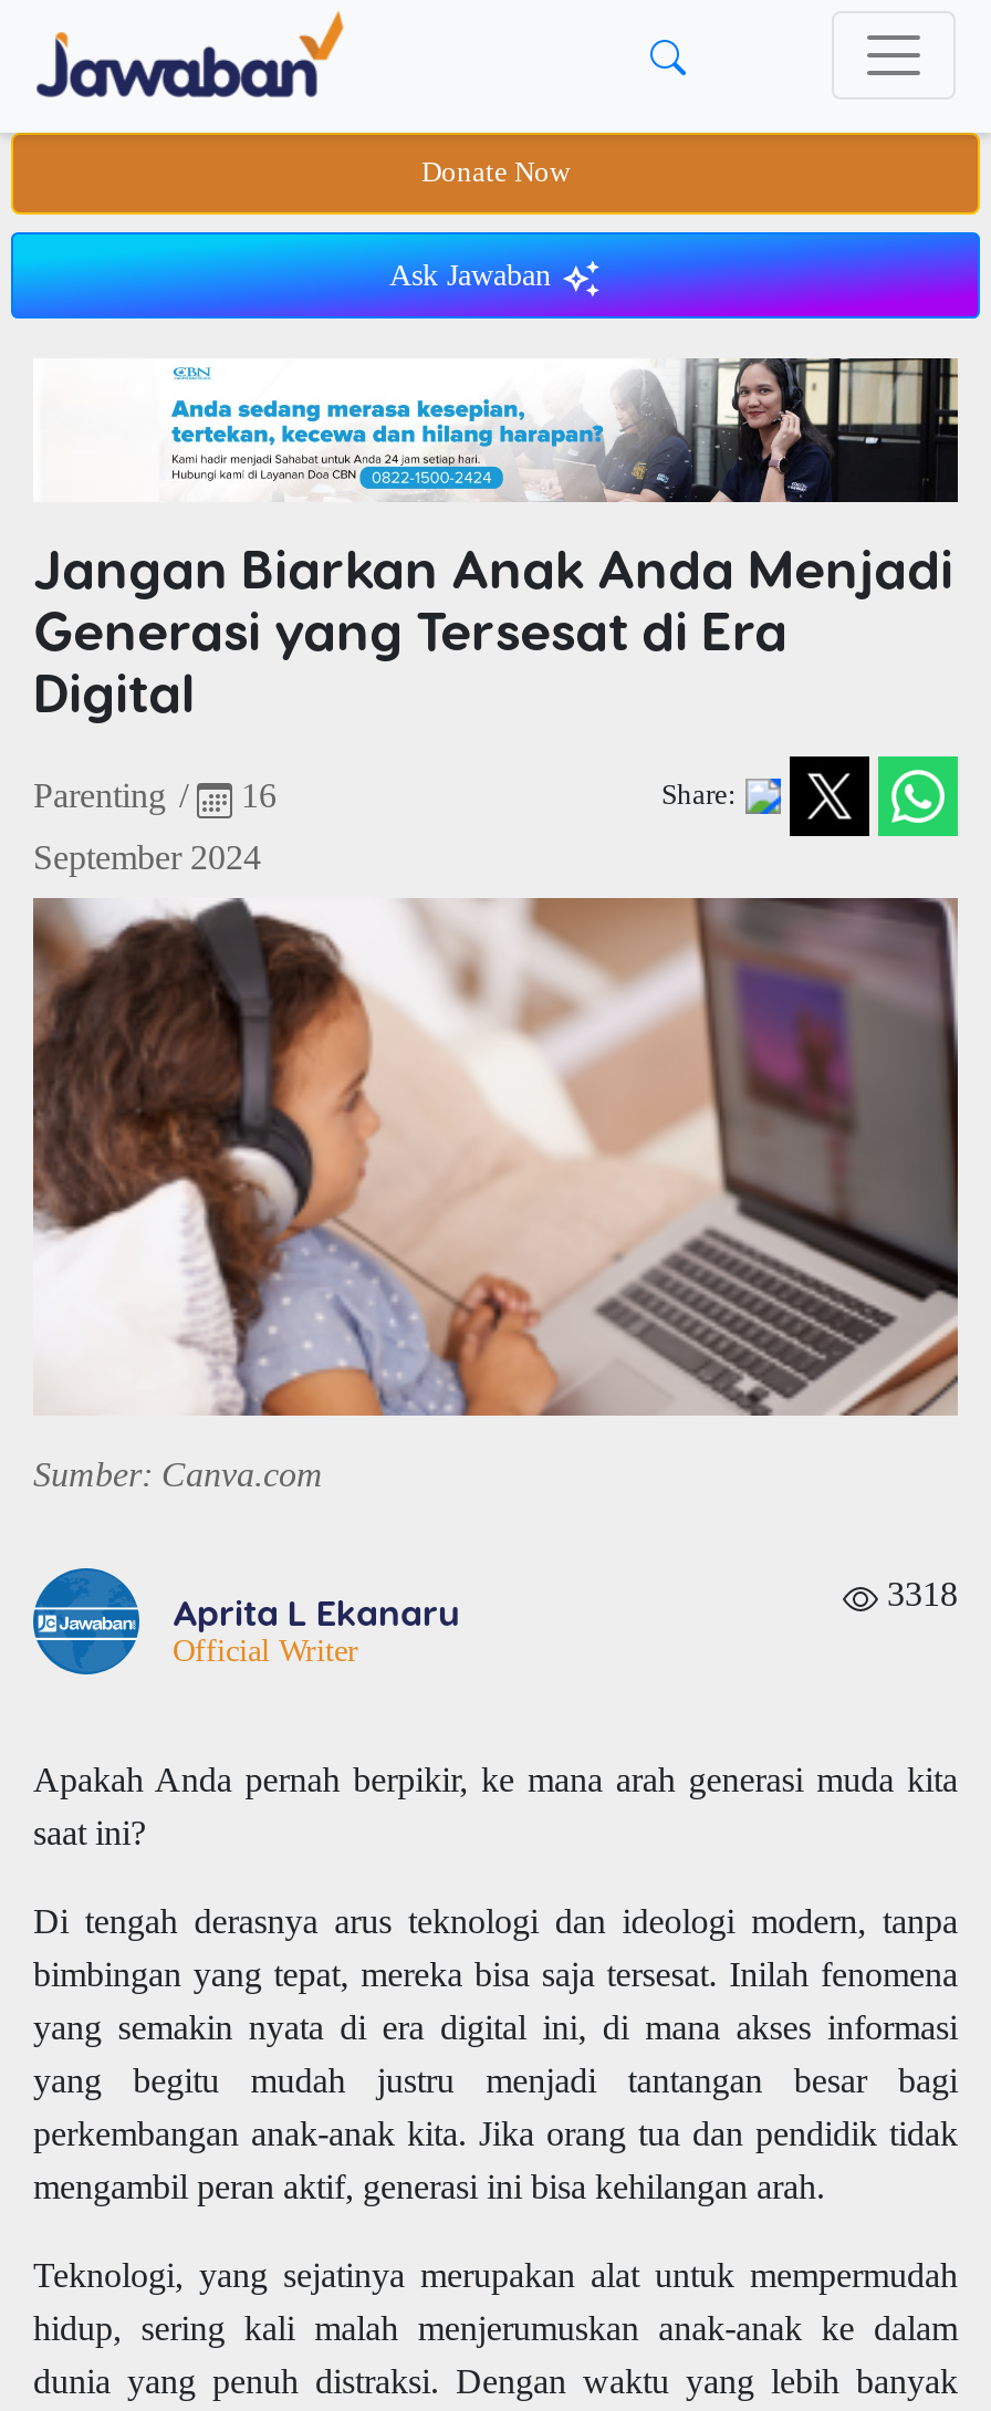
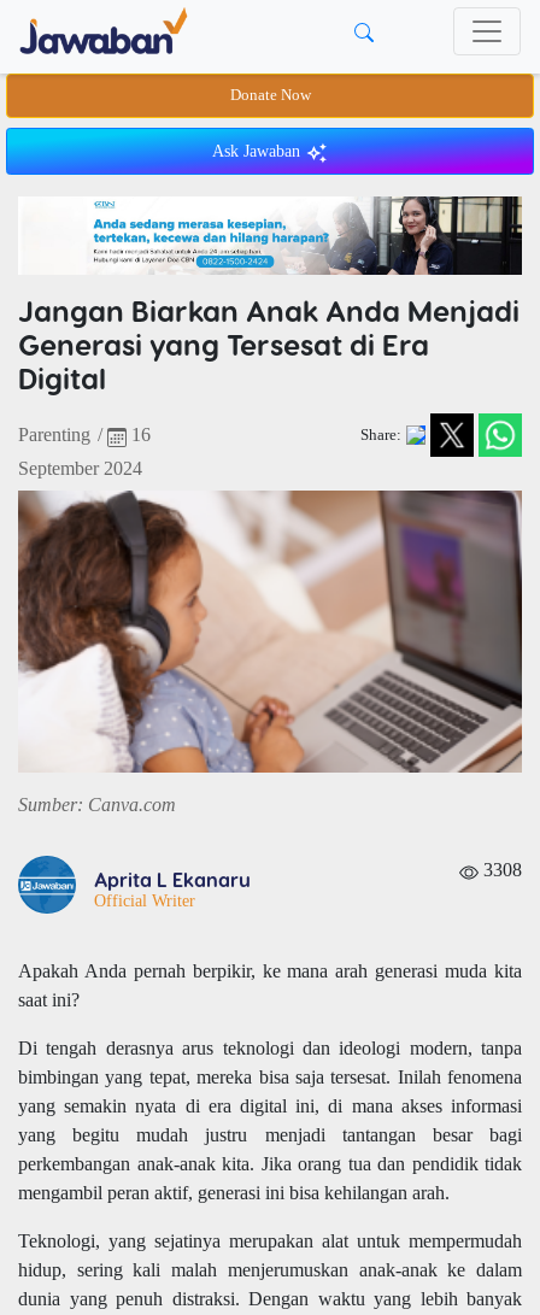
- 3318
+ 3308
